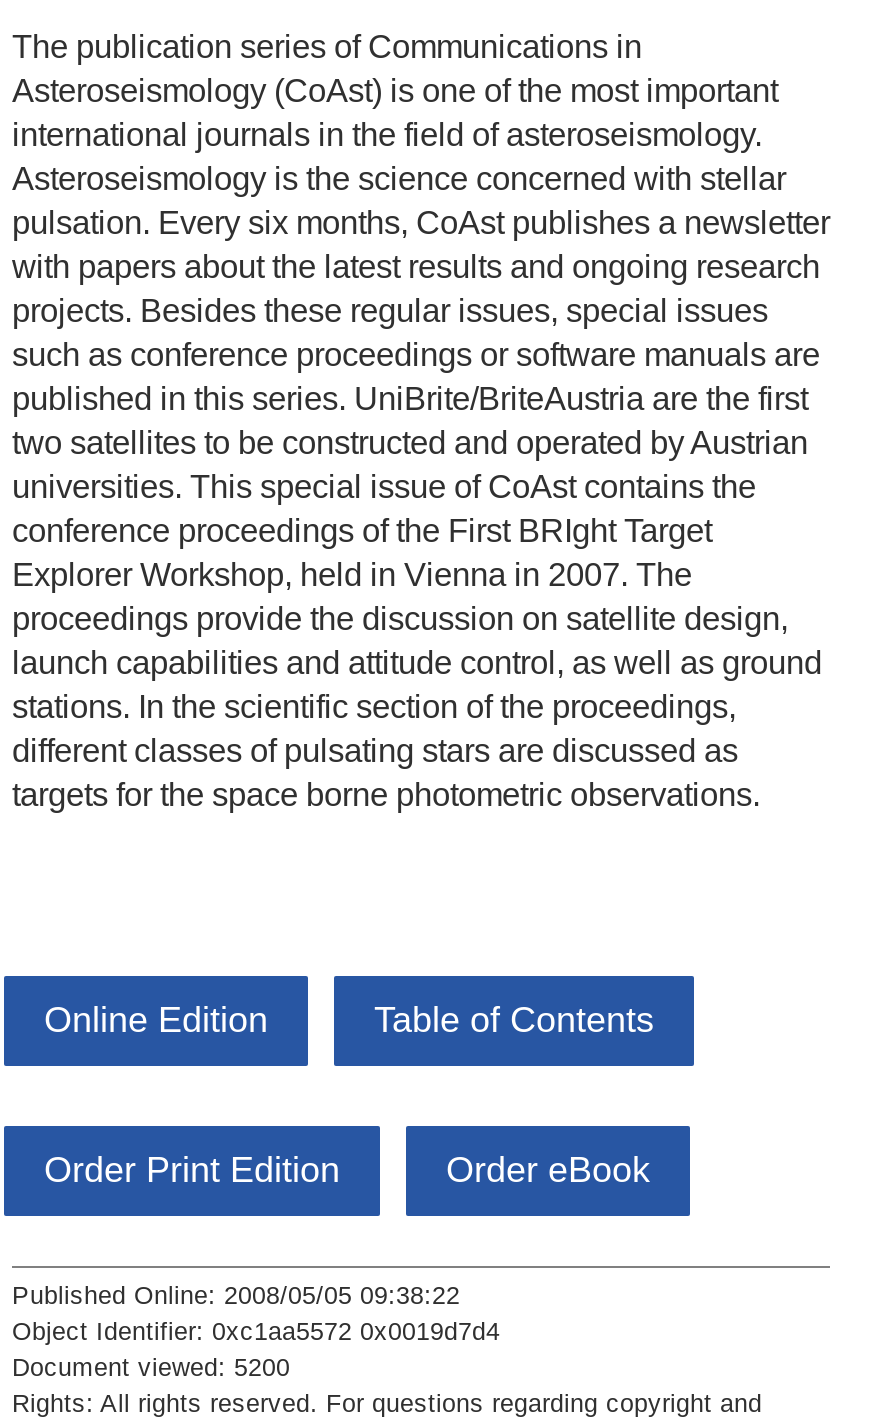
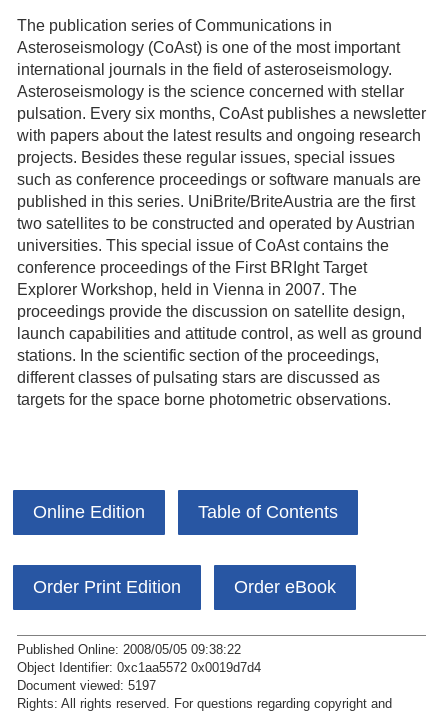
- Document viewed: 5200
+ Document viewed: 5197
